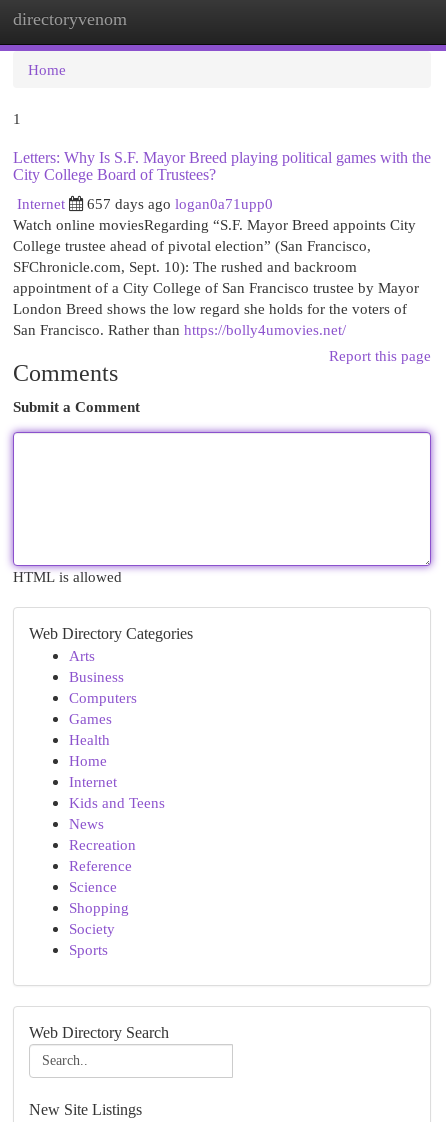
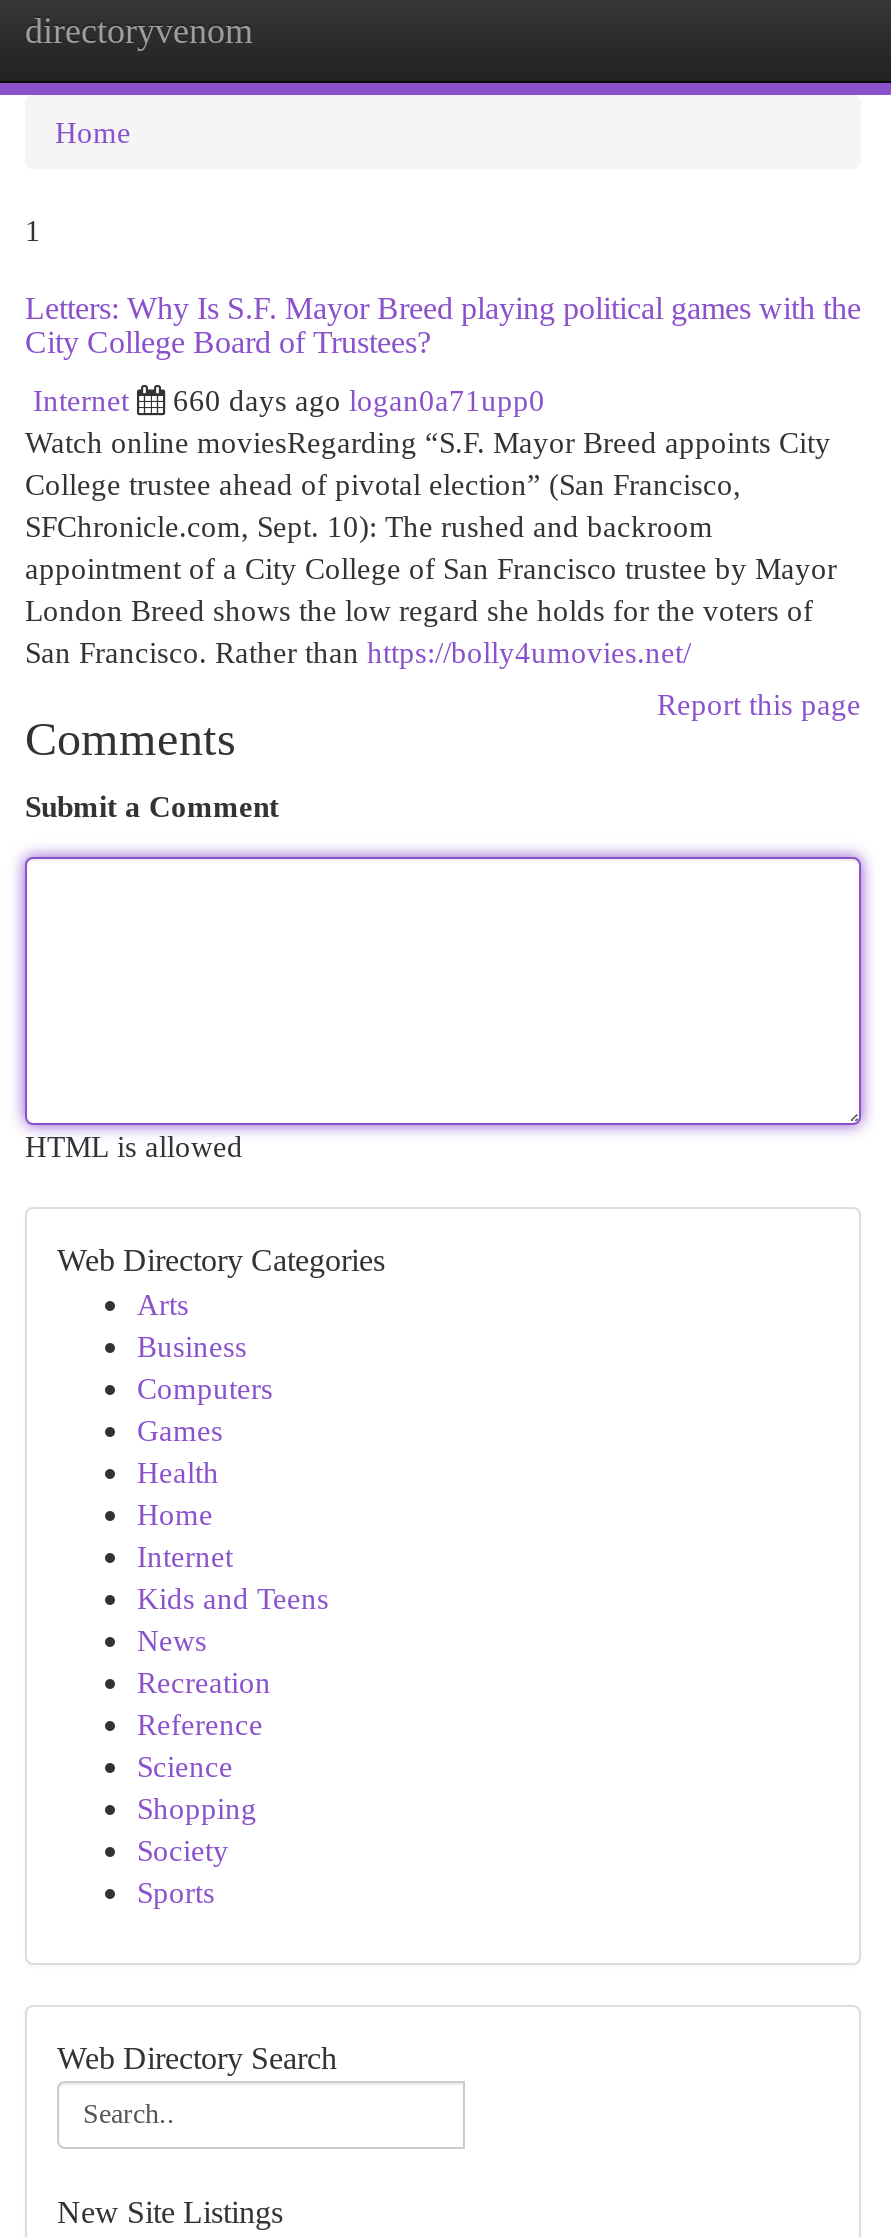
- 657 days ago logan0a71upp0
+ 660 days ago logan0a71upp0
